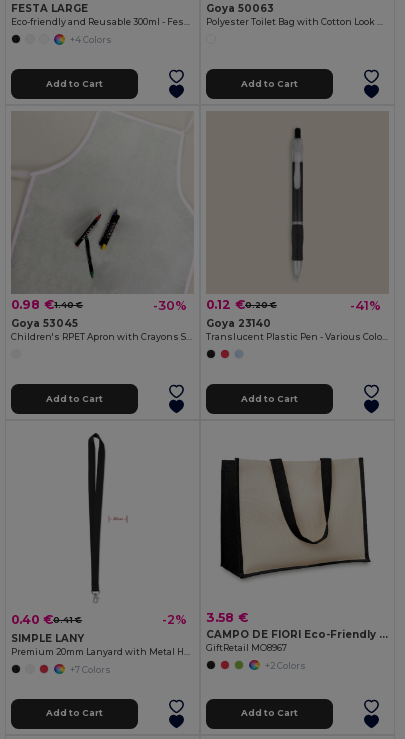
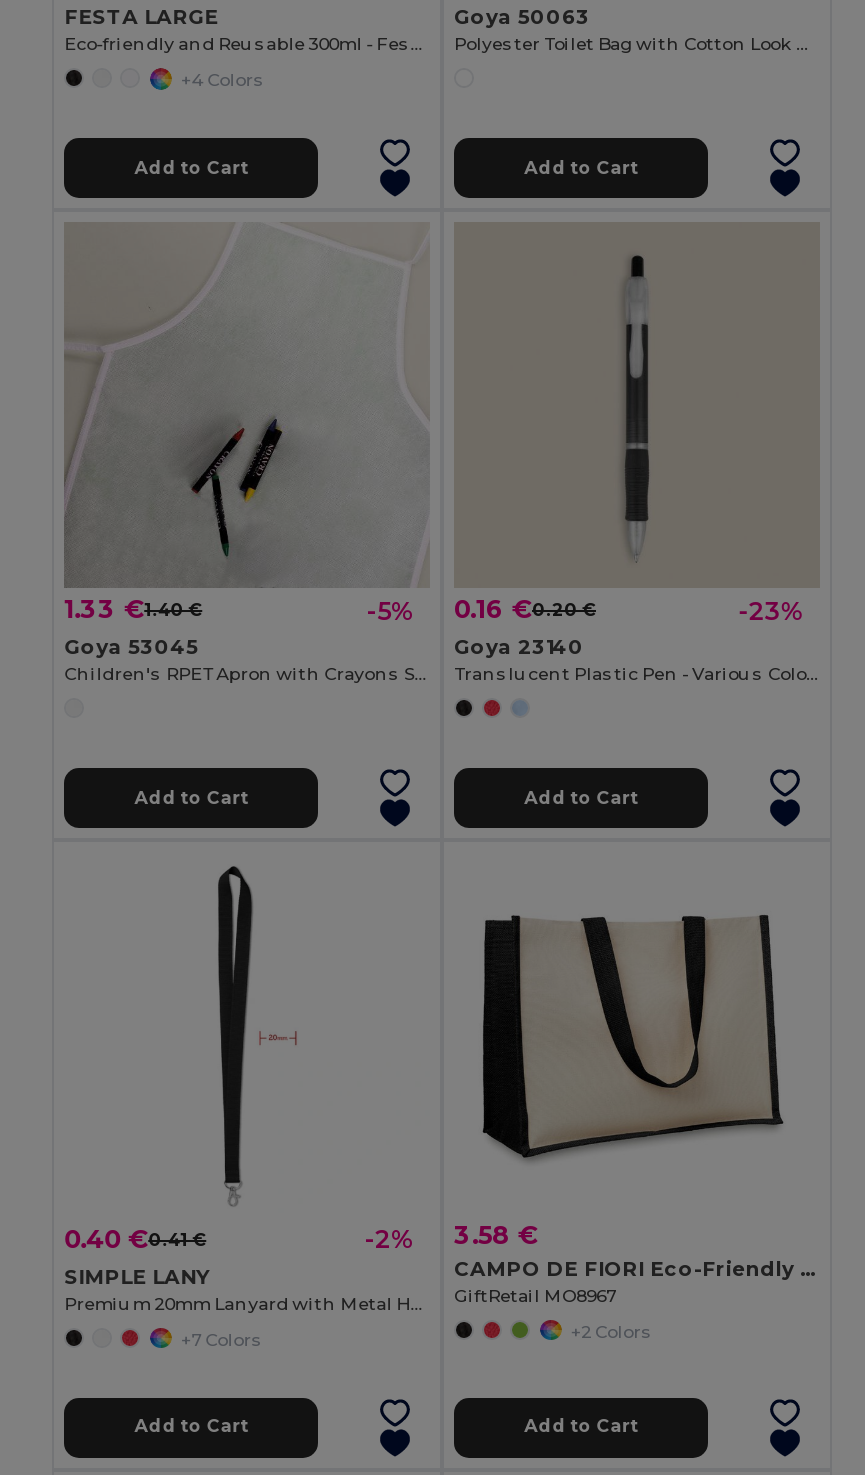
- 0.98 €1.40 €
+ 1.33 €1.40 €

- -30%
+ -5%

- 0.12 €0.20 €
+ 0.16 €0.20 €

- -41%
+ -23%
